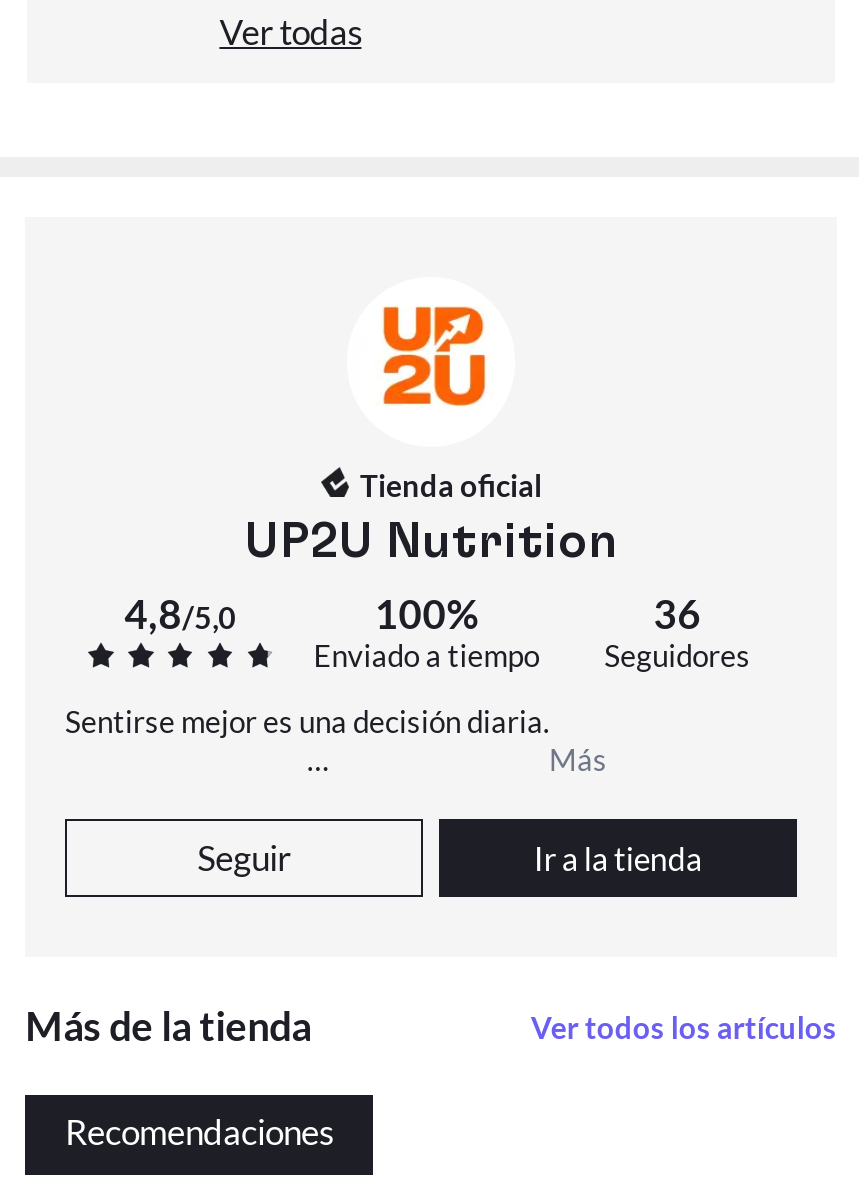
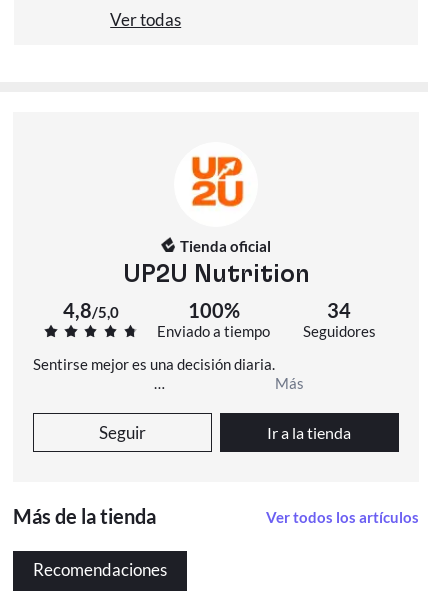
- 36
+ 34
